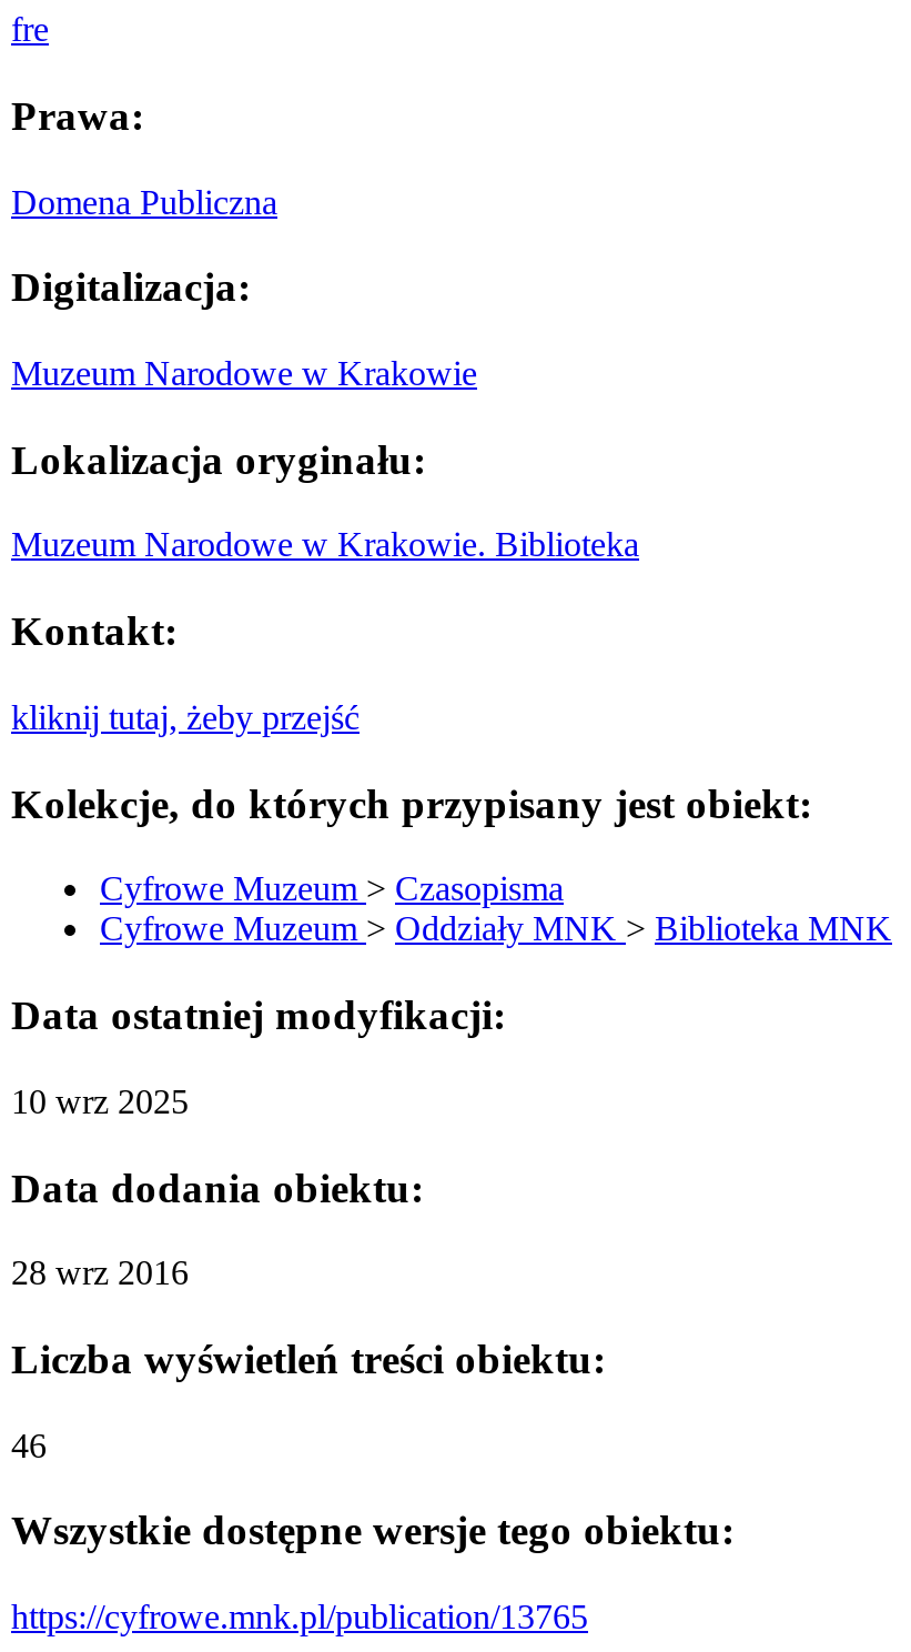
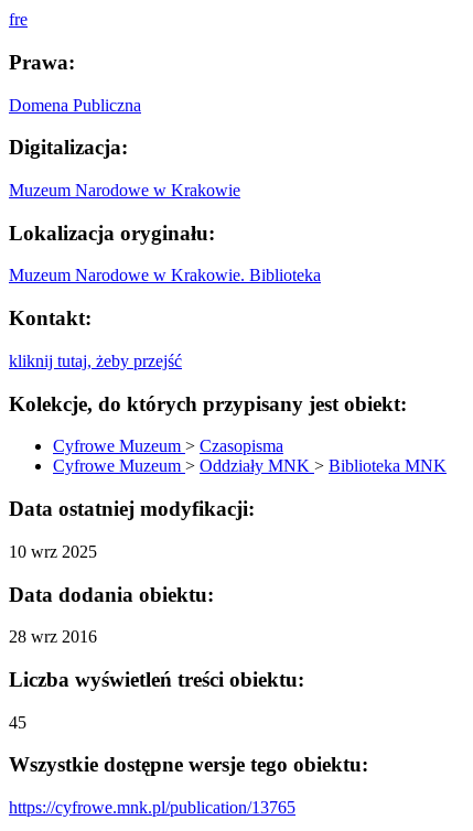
- 46
+ 45
